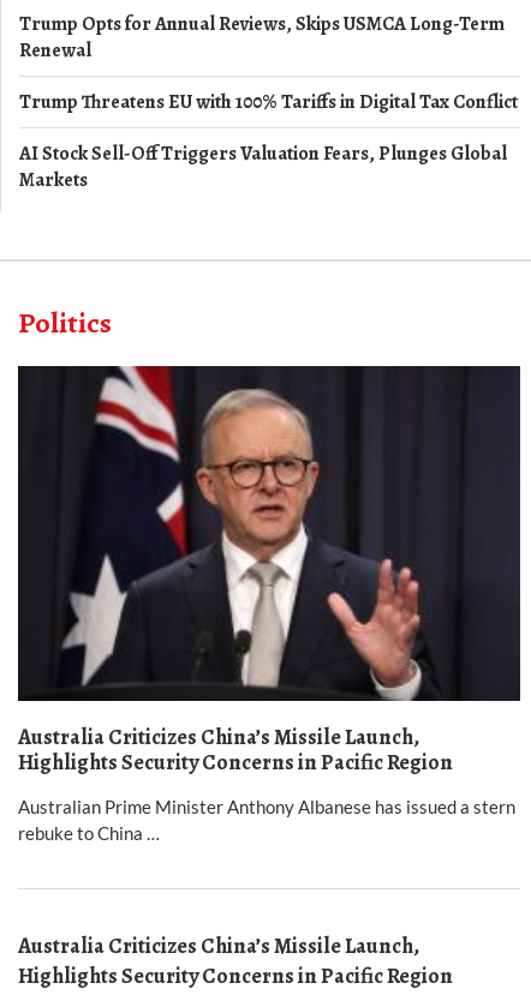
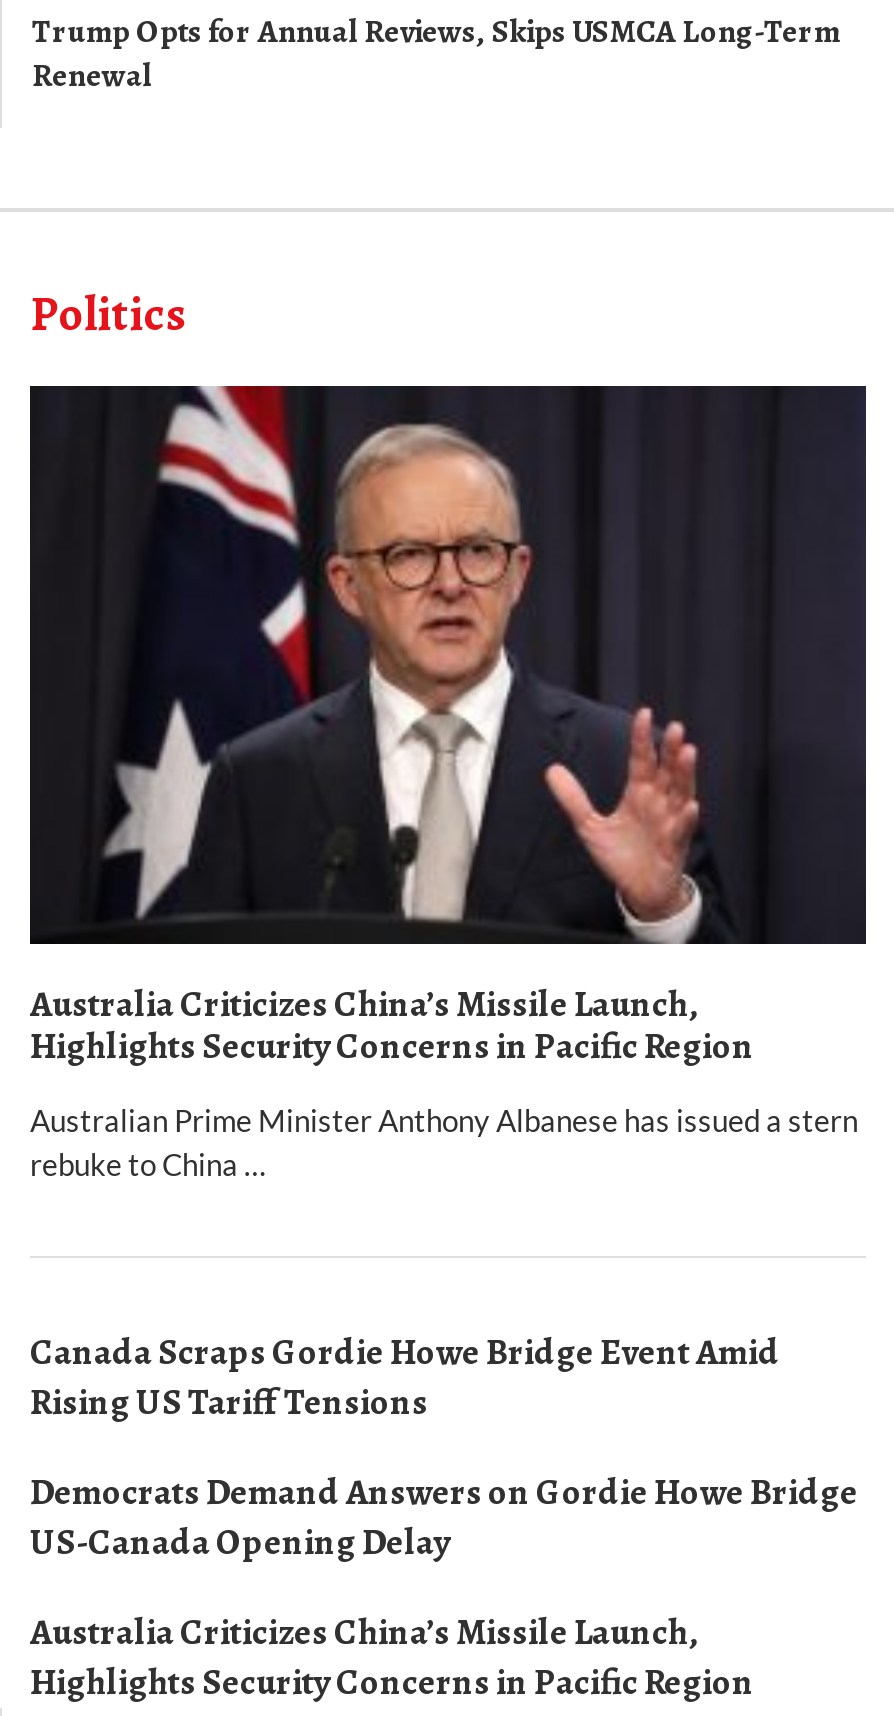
- Trump Threatens EU with 100% Tariffs in Digital Tax Conflict
- AI Stock Sell-Off Triggers Valuation Fears, Plunges Global
- Markets

moved up: [image] | Politics | Australia Criticizes China’s Missile Launch, | Highlights Security Concerns in Pacific Region | Australian Prime Minister Anthony Albanese has issued a stern | rebuke to China …

+ Canada Scraps Gordie Howe Bridge Event Amid
+ Rising US Tariff Tensions
+ Democrats Demand Answers on Gordie Howe Bridge
+ US-Canada Opening Delay
